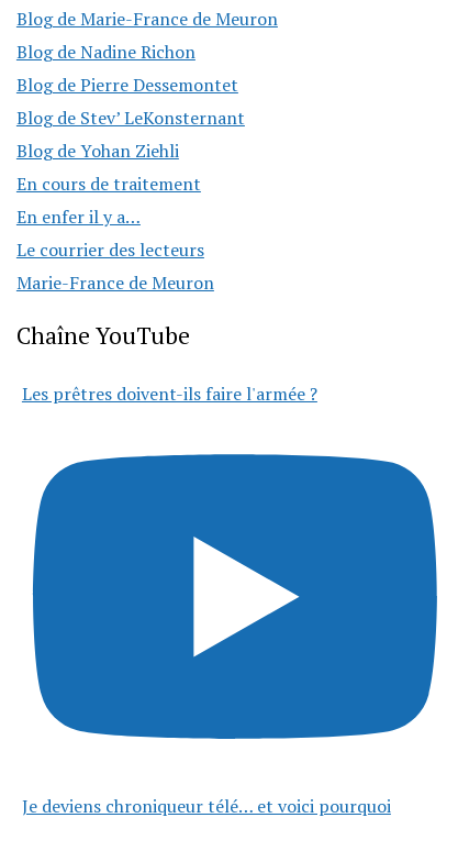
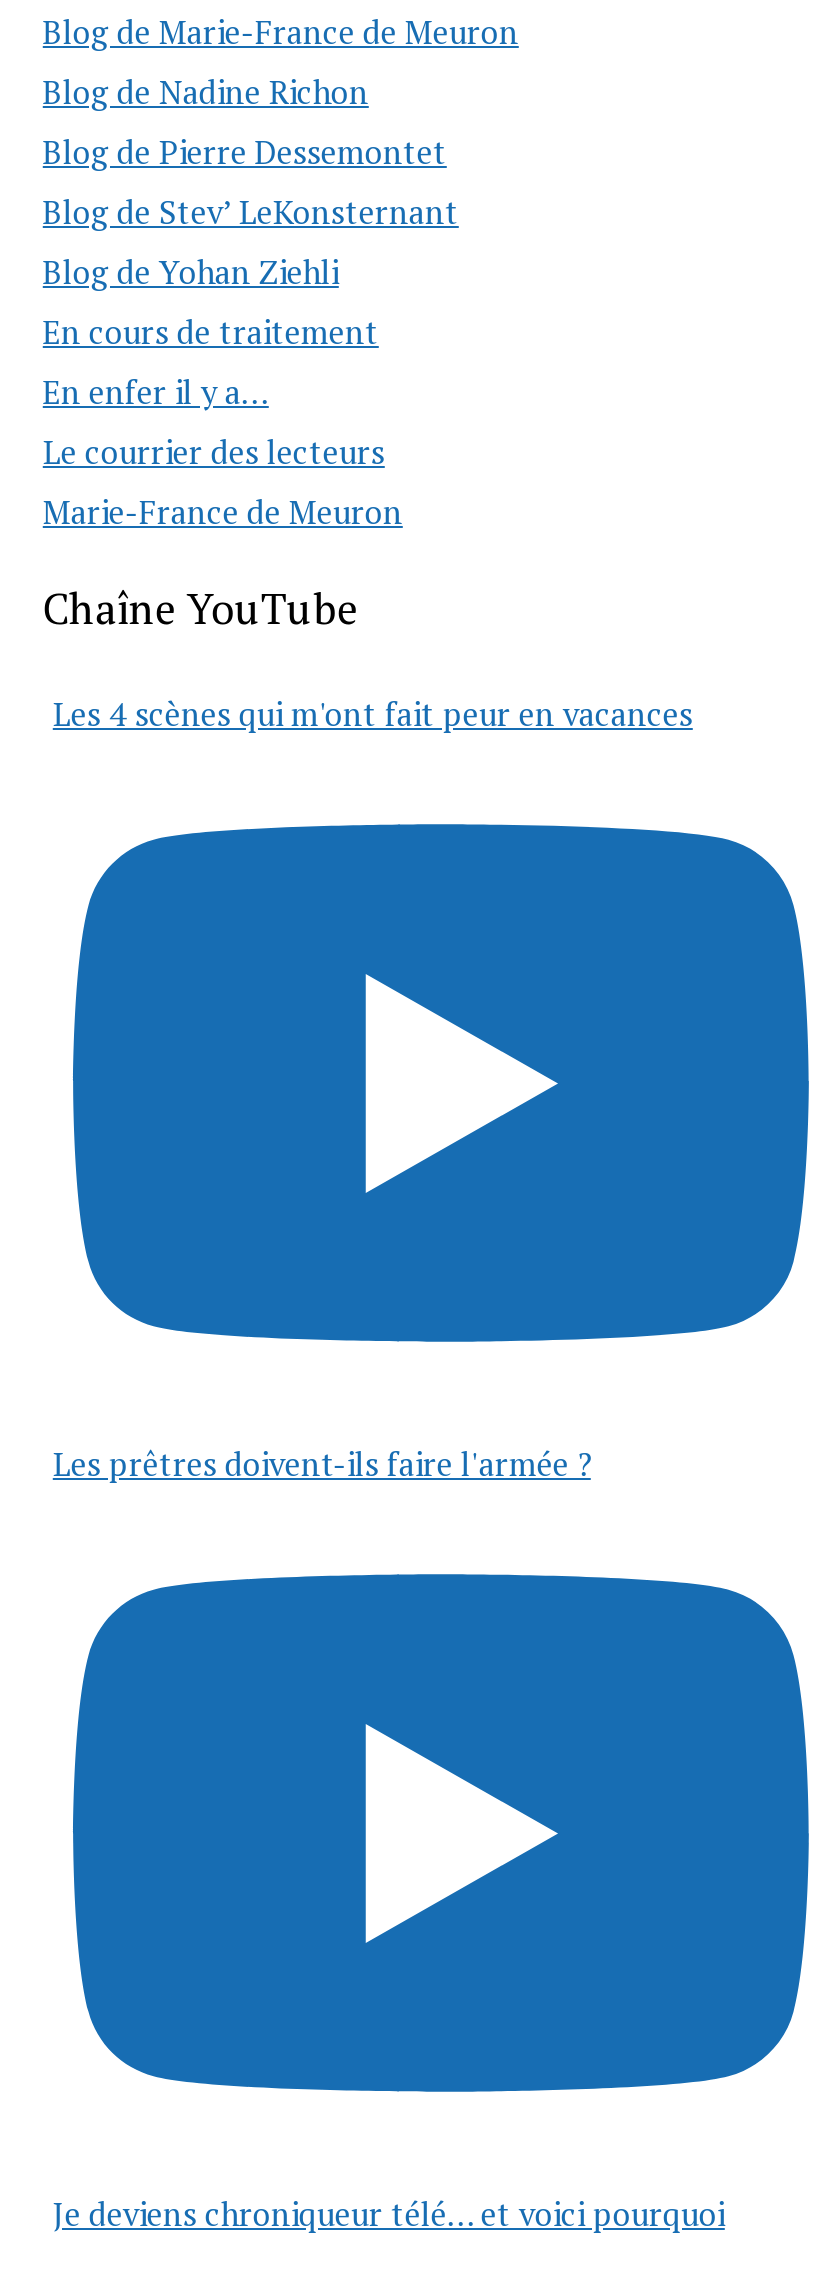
+ Les 4 scènes qui m'ont fait peur en vacances
